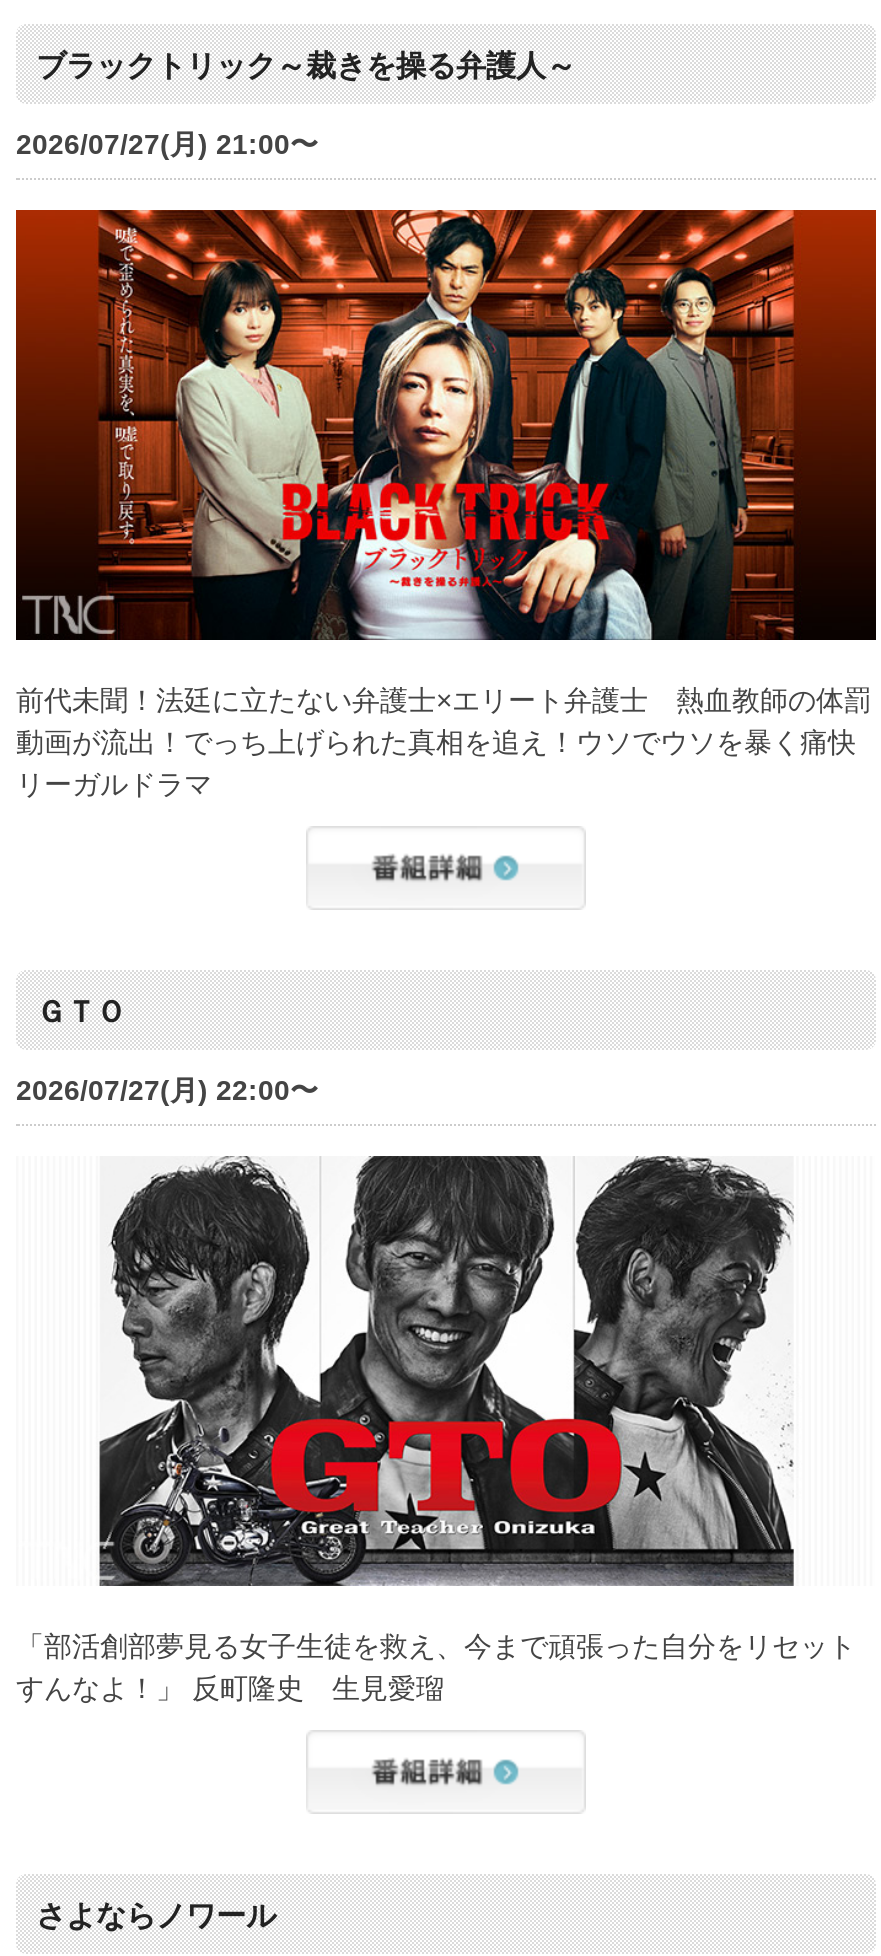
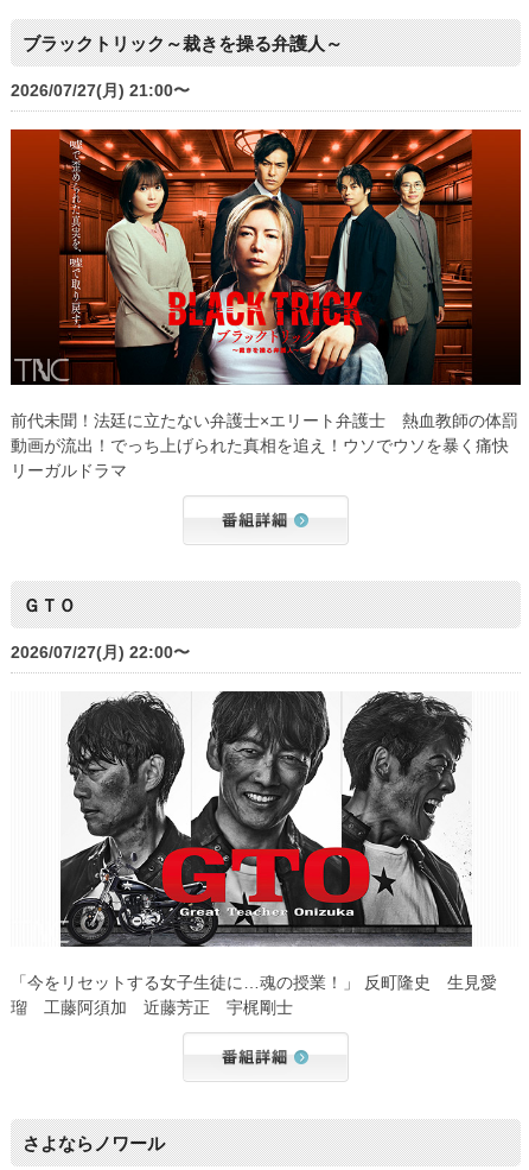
- 「部活創部夢見る女子生徒を救え、今まで頑張った自分をリセット
- すんなよ！」 反町隆史 生見愛瑠
+ 「今をリセットする女子生徒に…魂の授業！」 反町隆史 生見愛
+ 瑠 工藤阿須加 近藤芳正 宇梶剛士
